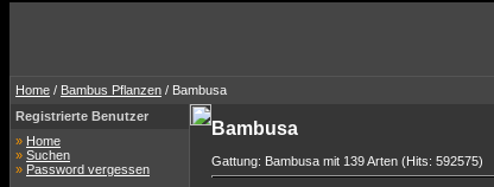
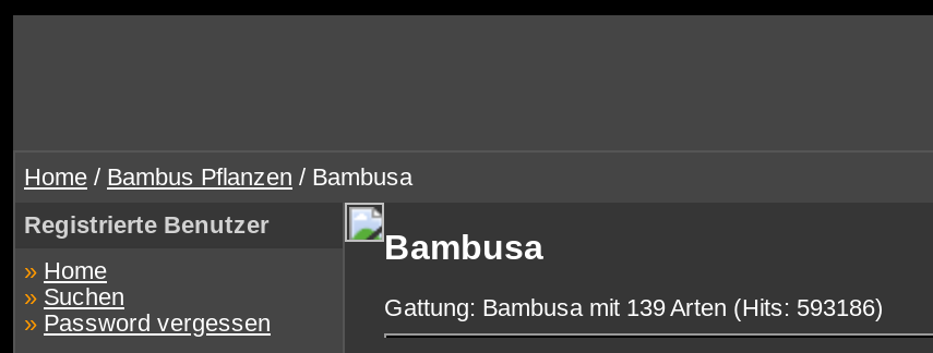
- Gattung: Bambusa mit 139 Arten (Hits: 592575)
+ Gattung: Bambusa mit 139 Arten (Hits: 593186)
